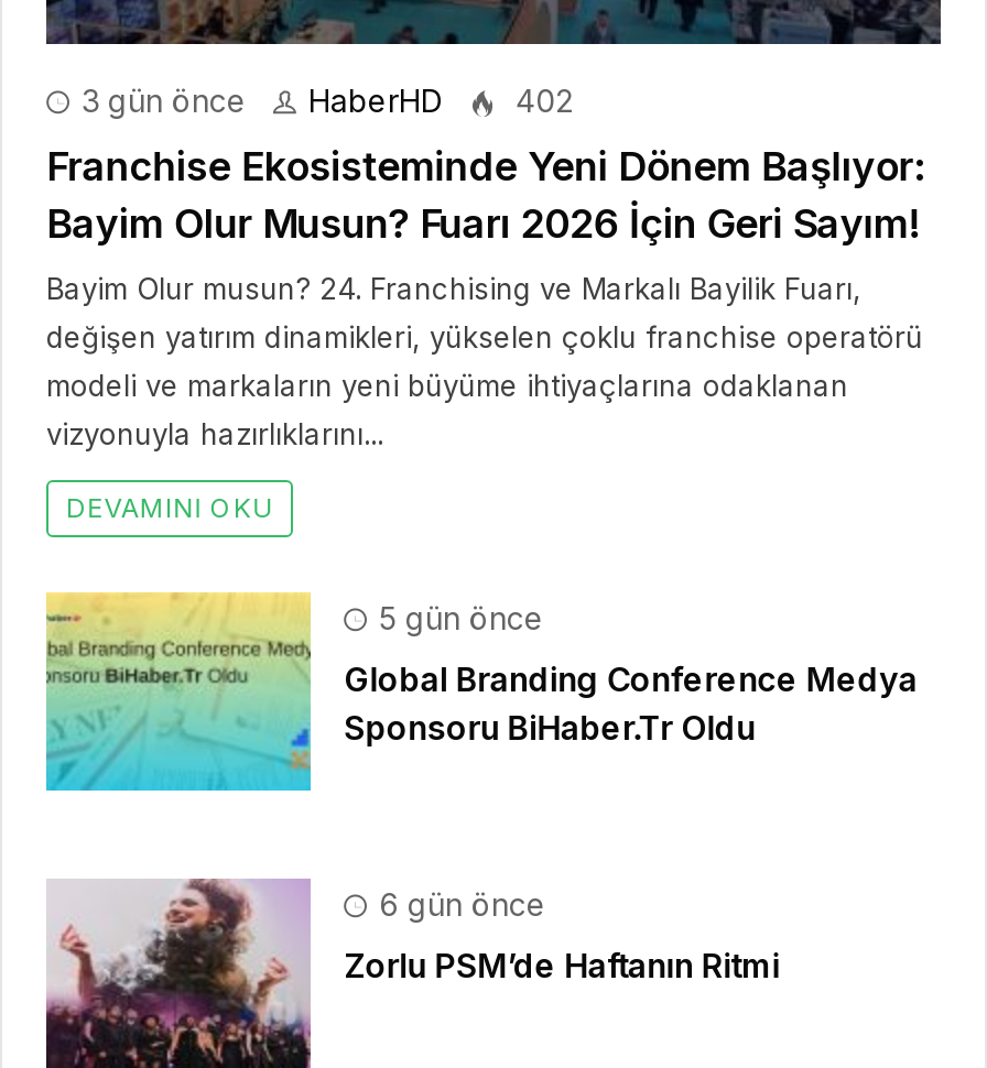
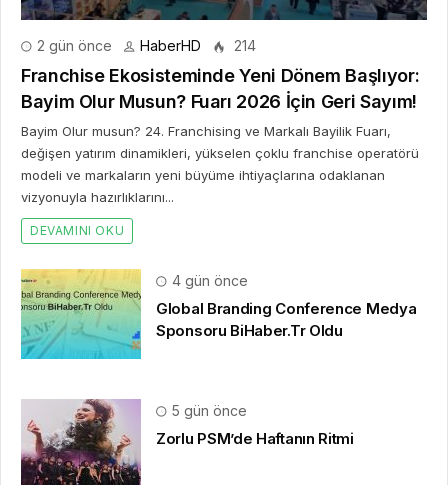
- 3 gün önce
+ 2 gün önce

- 402
+ 214

- 5 gün önce
+ 4 gün önce

- 6 gün önce
+ 5 gün önce
